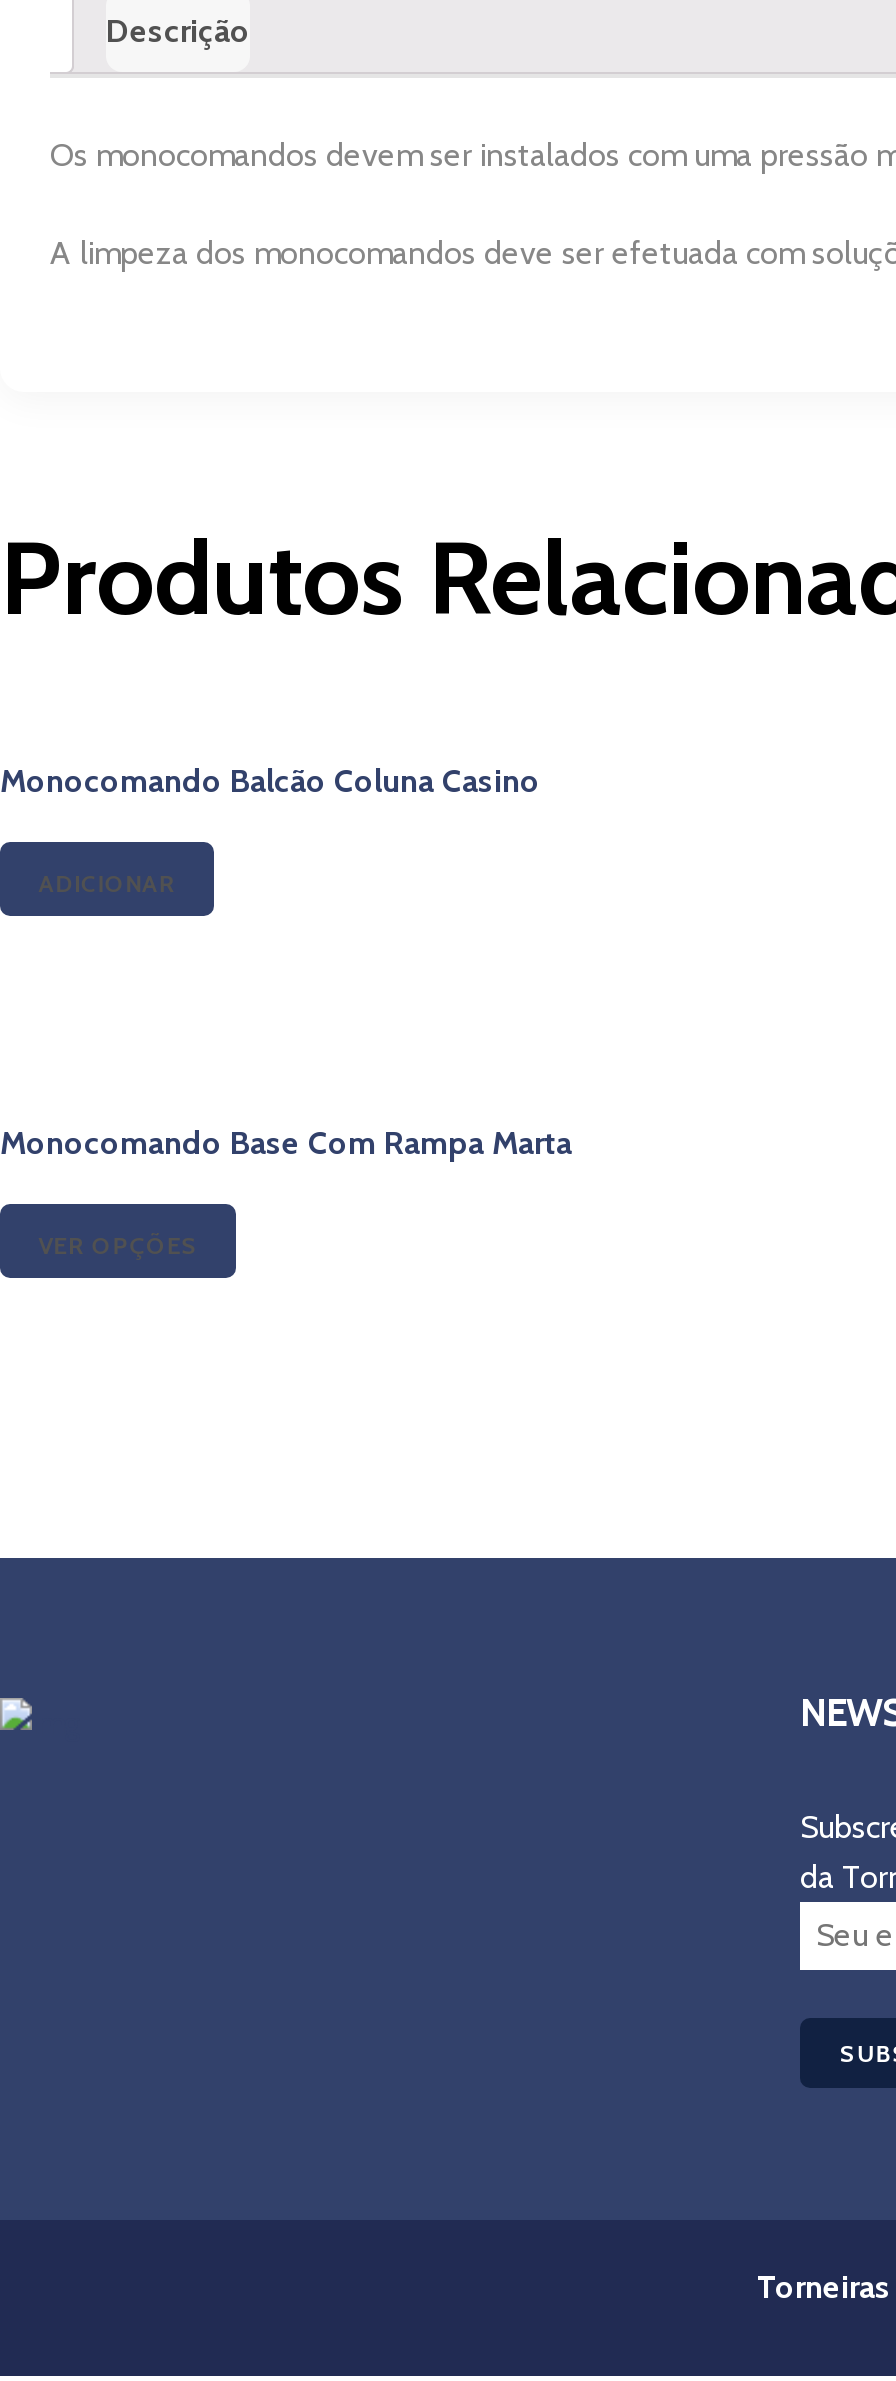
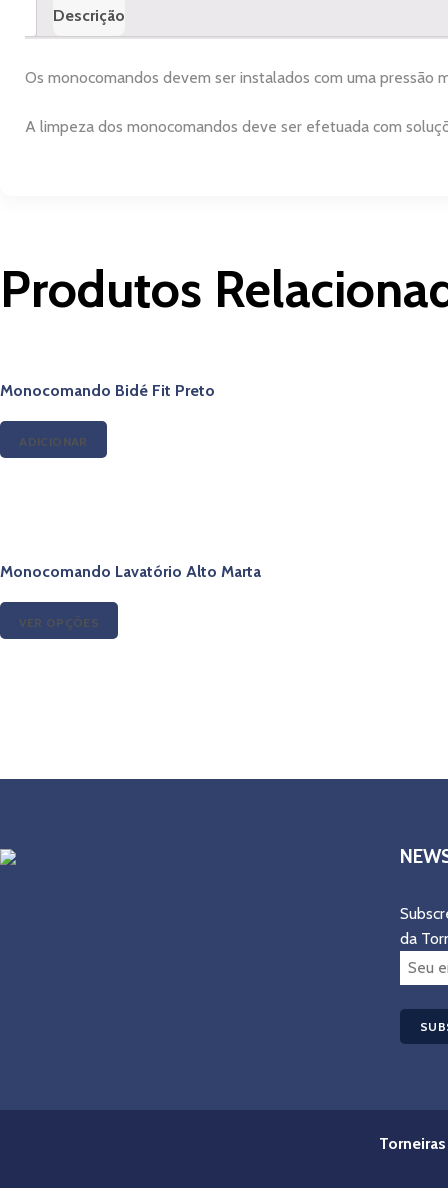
- Monocomando Balcão Coluna Casino
+ Monocomando Bidé Fit Preto

- Monocomando Base Com Rampa Marta
+ Monocomando Lavatório Alto Marta
